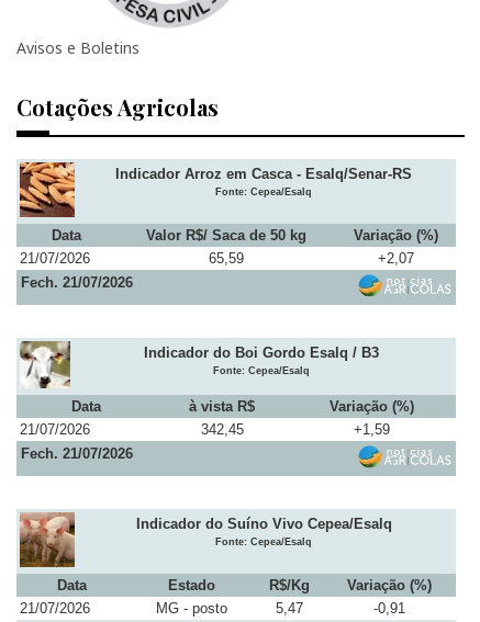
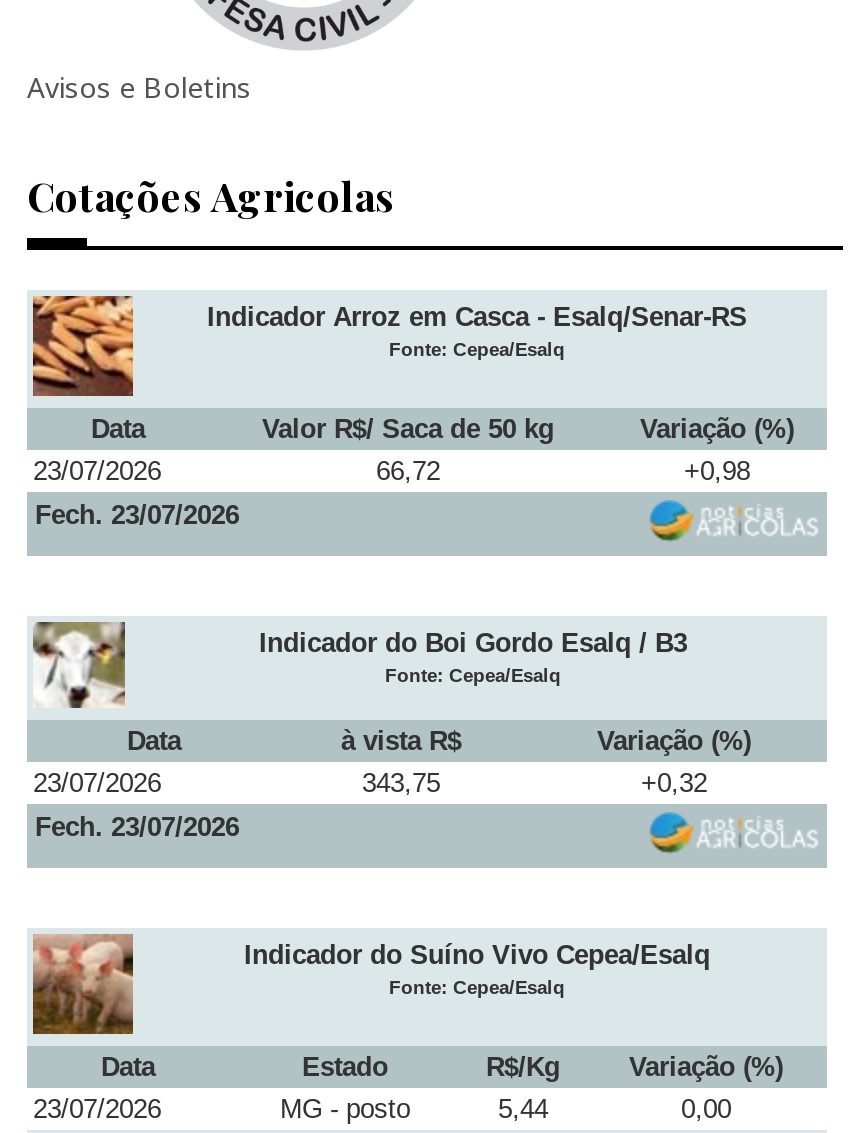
- 21/07/2026
+ 23/07/2026

- 65,59
+ 66,72

- +2,07
+ +0,98

- Fech. 21/07/2026
+ Fech. 23/07/2026

- 21/07/2026
+ 23/07/2026

- 342,45
+ 343,75

- +1,59
+ +0,32

- Fech. 21/07/2026
+ Fech. 23/07/2026

- 21/07/2026
+ 23/07/2026

- 5,47
+ 5,44

- -0,91
+ 0,00
